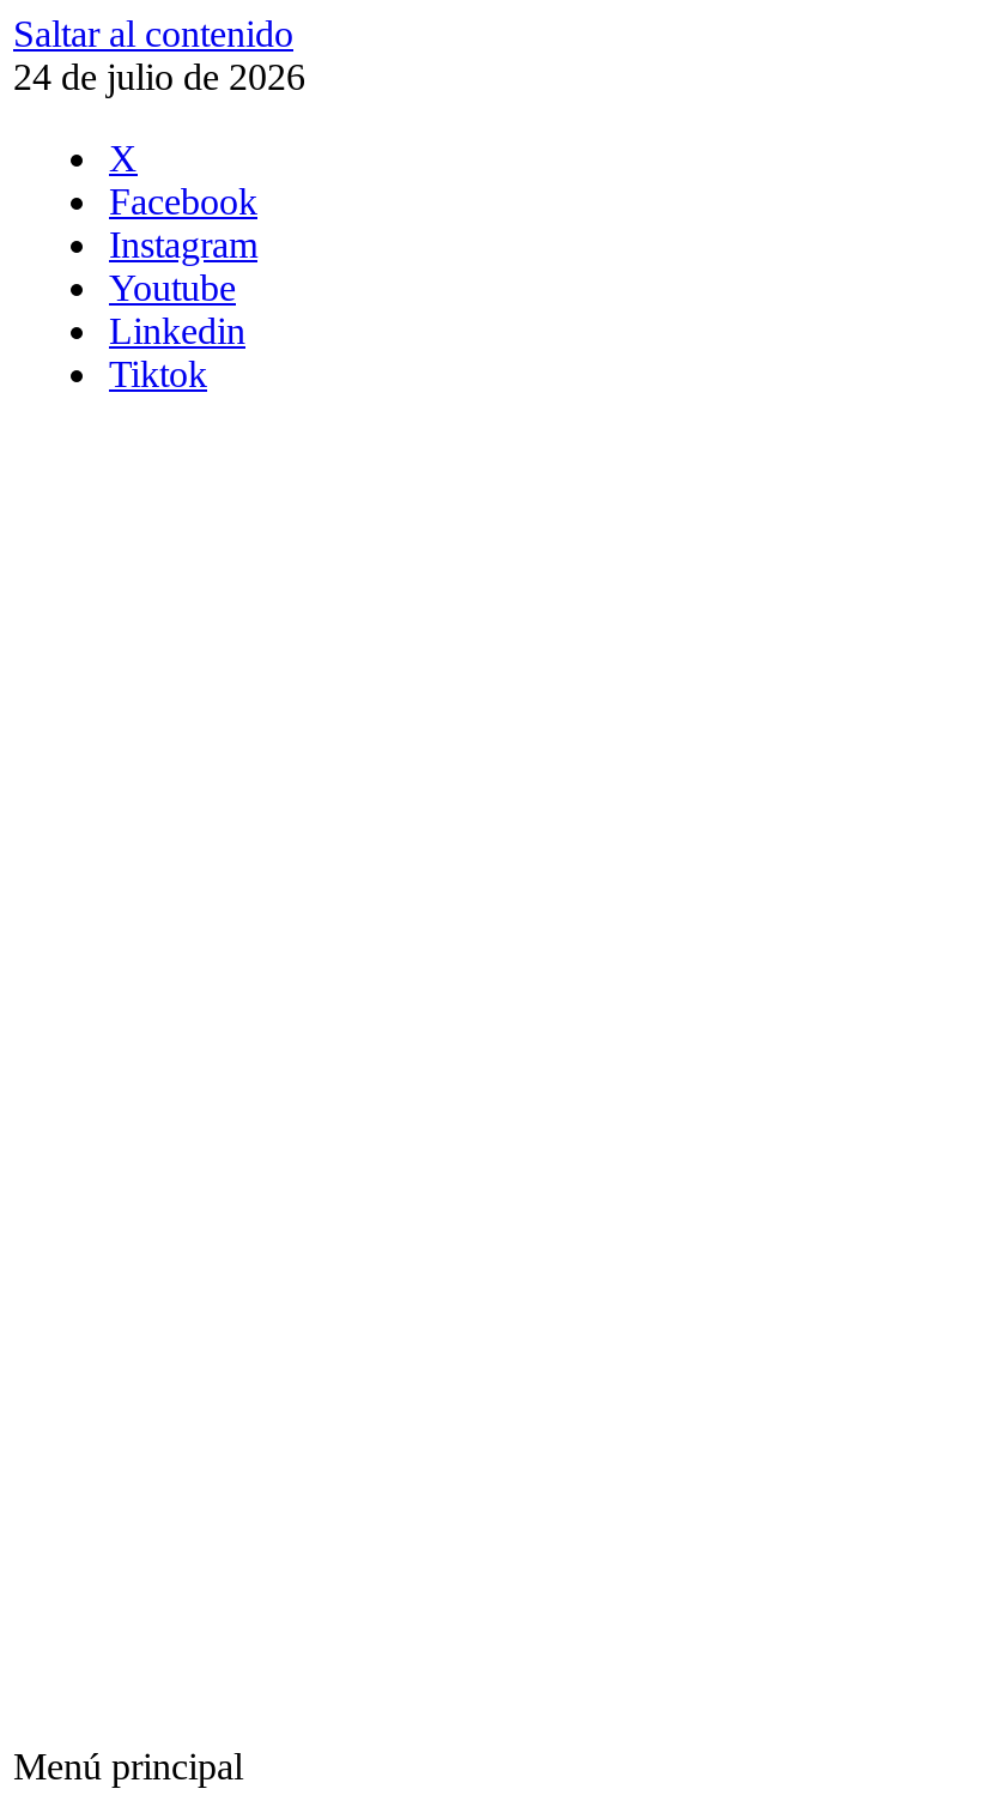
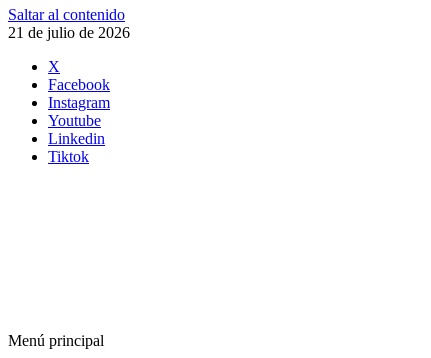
- 24 de julio de 2026
+ 21 de julio de 2026
